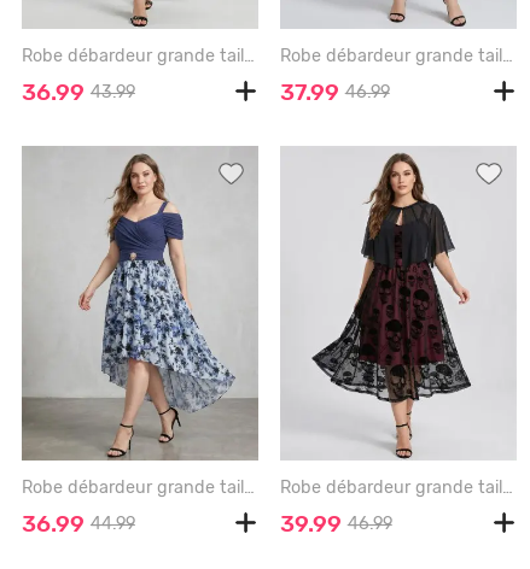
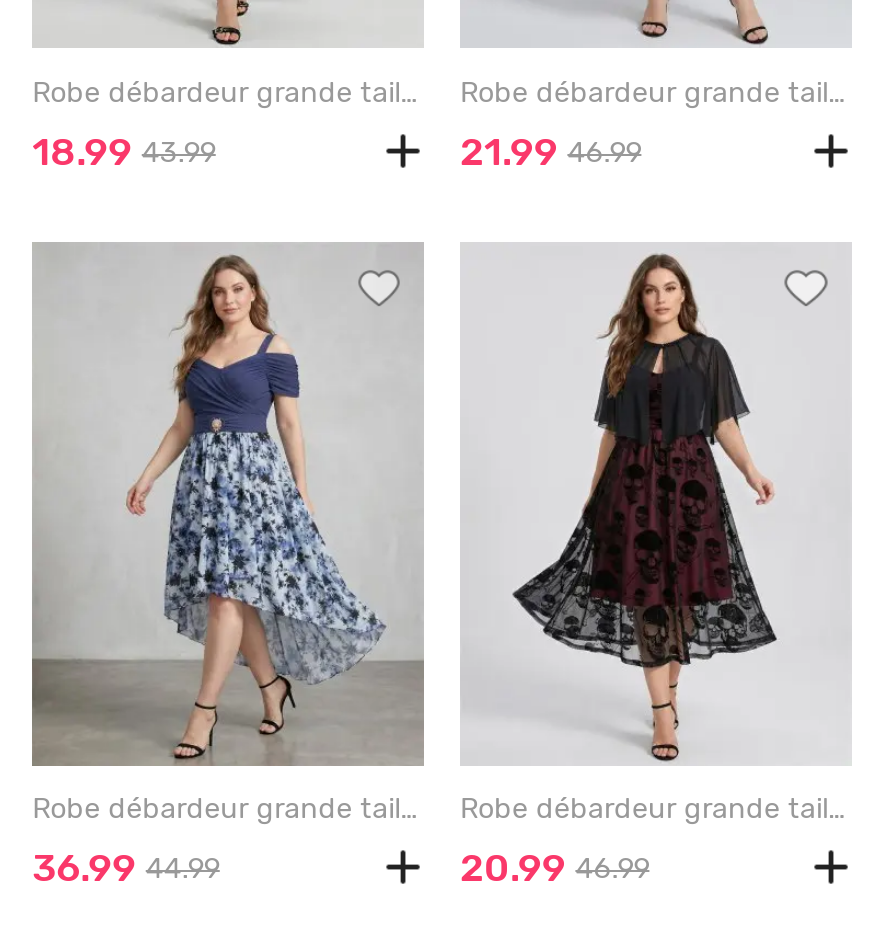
- 36.99 43.99
+ 18.99 43.99

- 37.99 46.99
+ 21.99 46.99

- 39.99 46.99
+ 20.99 46.99
